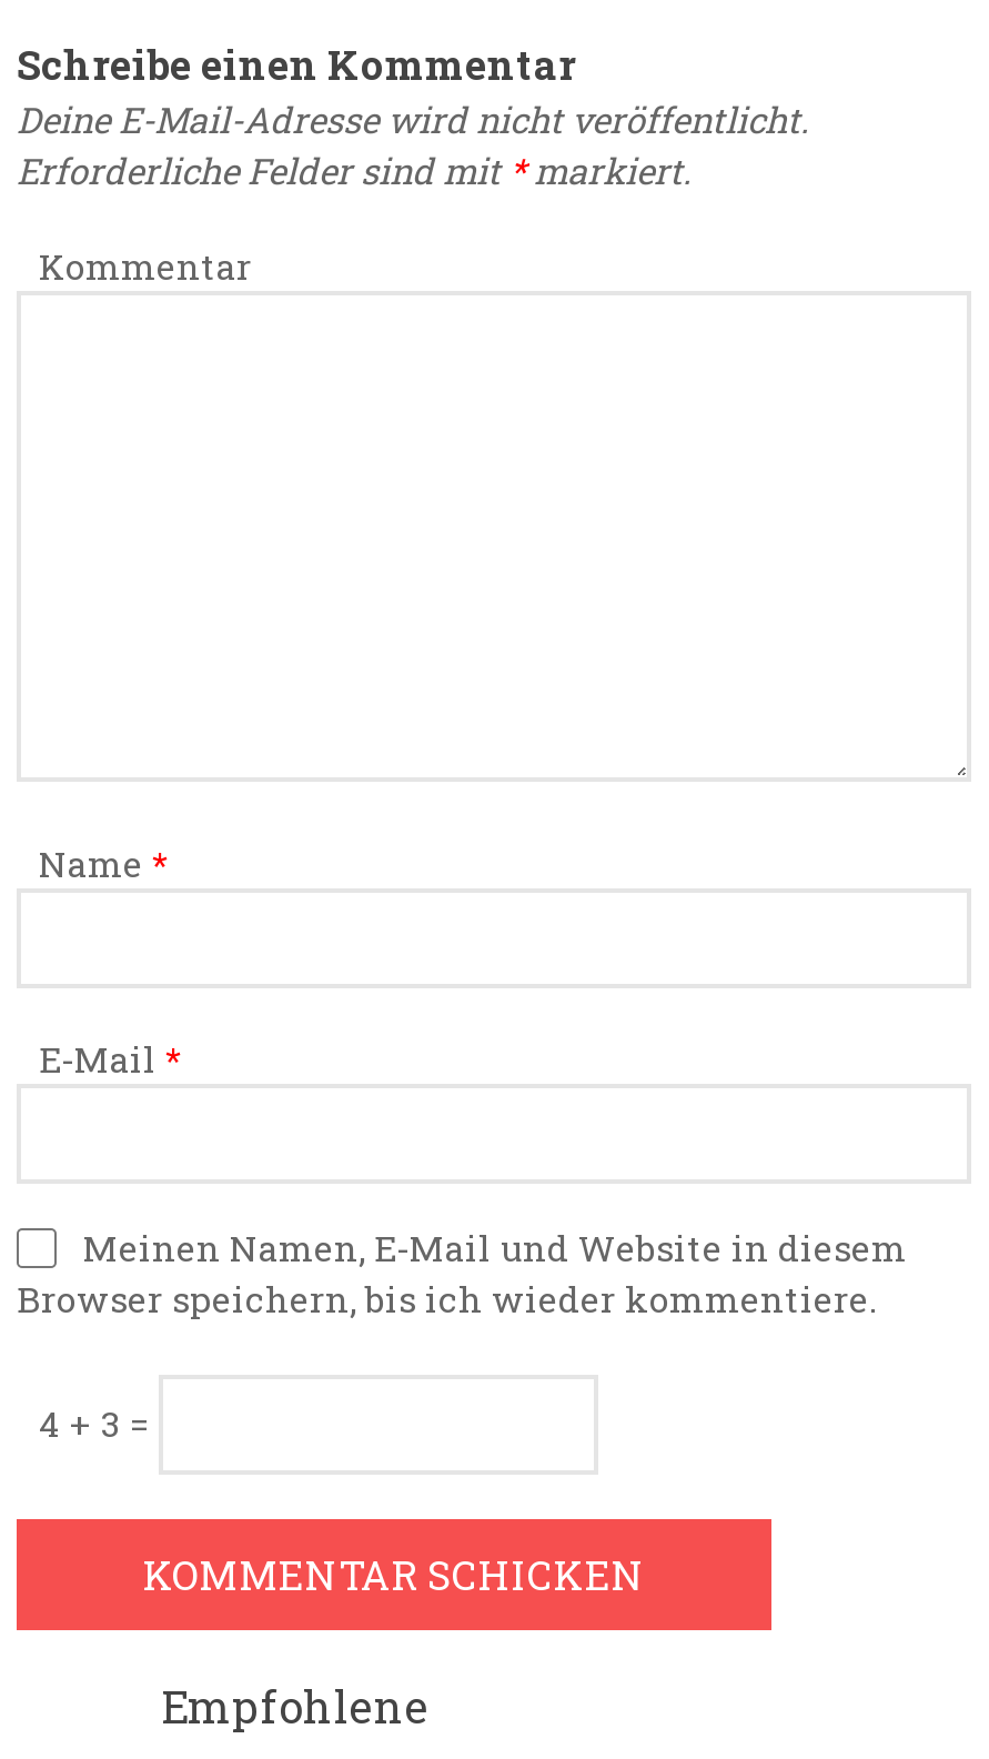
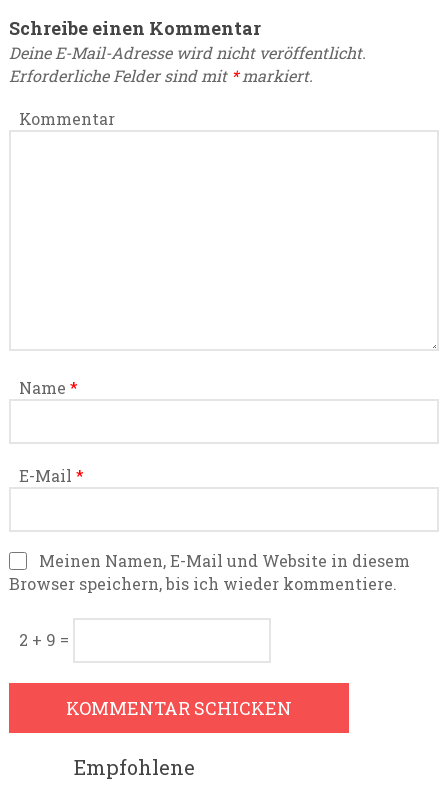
- 4 + 3 =
+ 2 + 9 =
